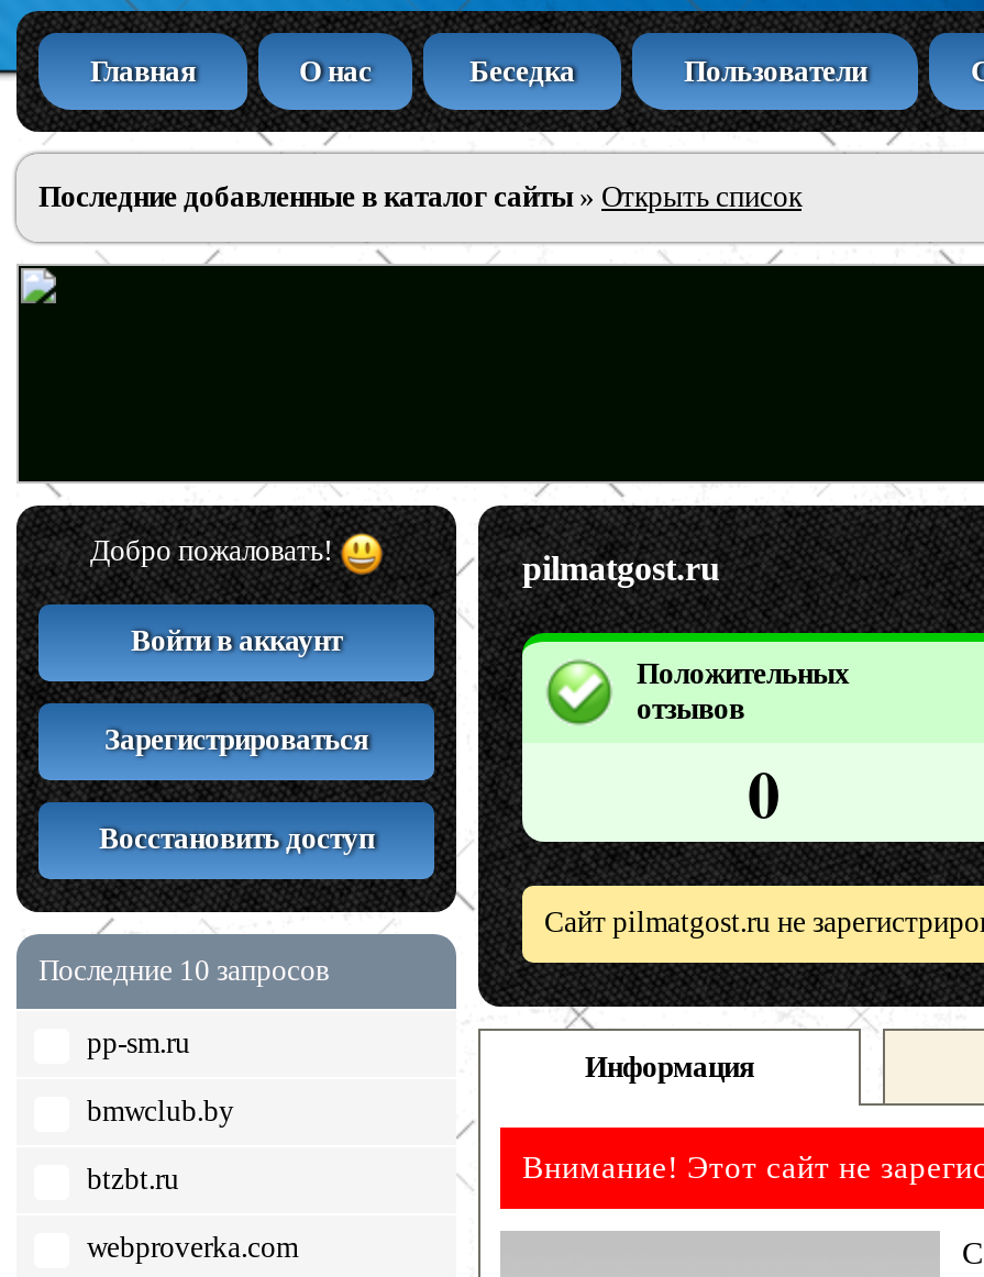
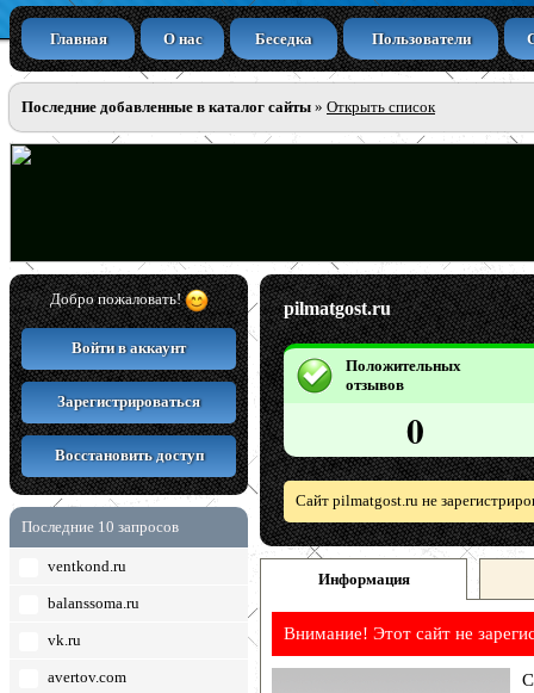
- pp-sm.ru
+ ventkond.ru

- bmwclub.by
+ balanssoma.ru

- btzbt.ru
+ vk.ru

- webproverka.com
+ avertov.com
